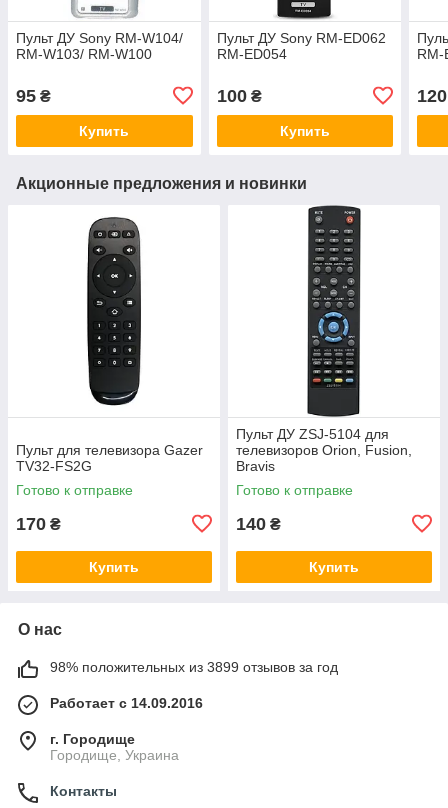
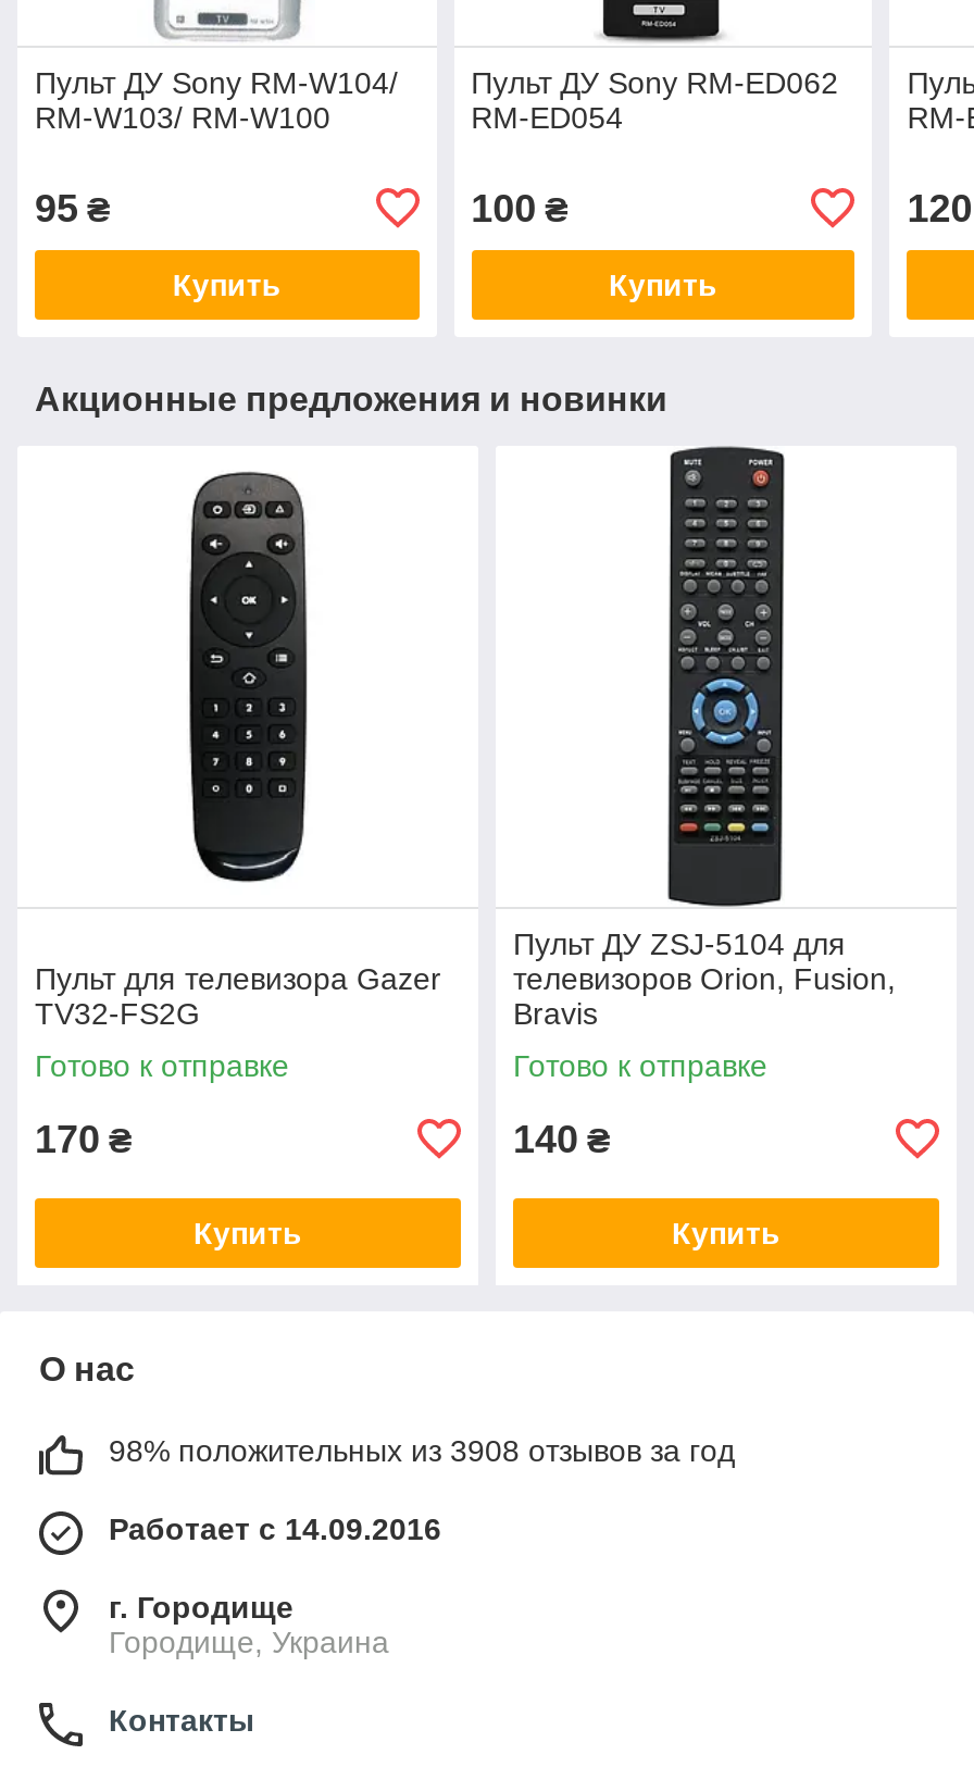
- 98% положительных из 3899 отзывов за год
+ 98% положительных из 3908 отзывов за год
